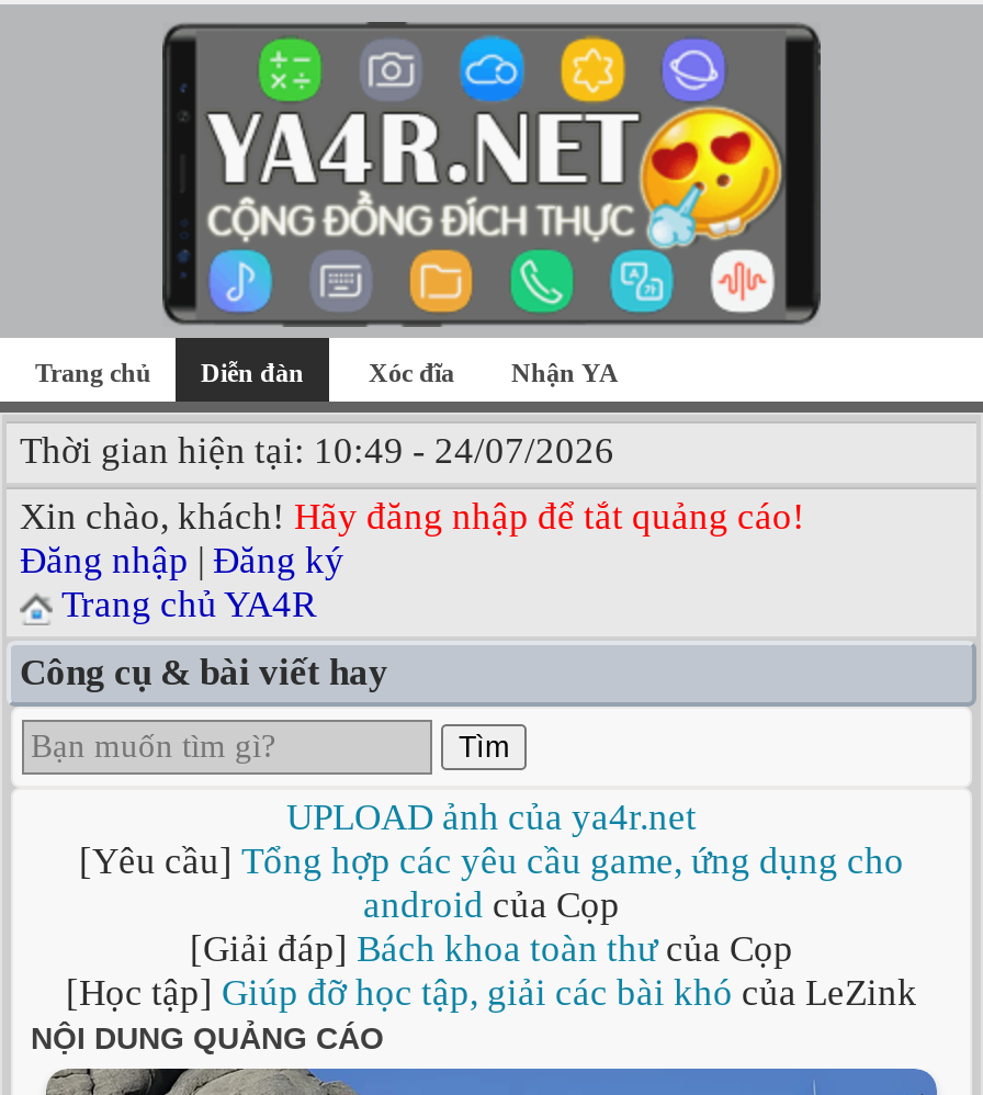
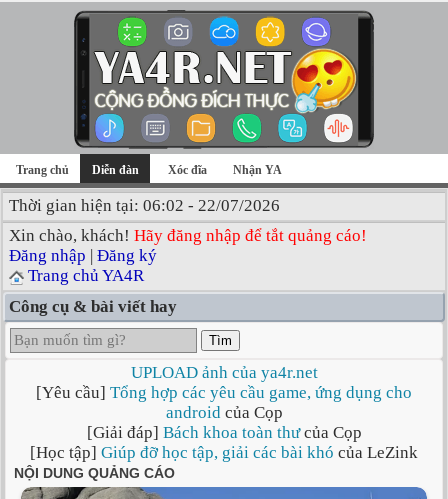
- Thời gian hiện tại: 10:49 - 24/07/2026
+ Thời gian hiện tại: 06:02 - 22/07/2026
